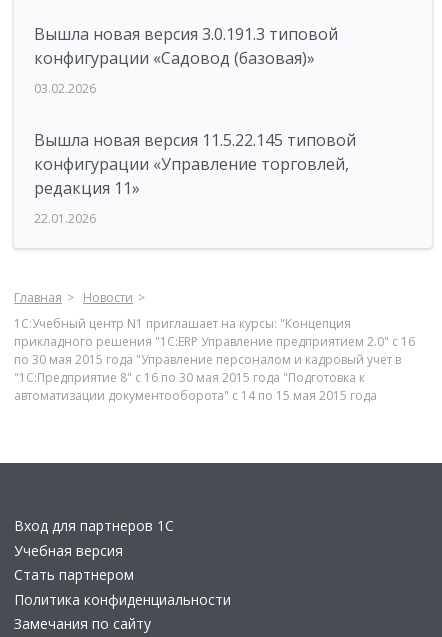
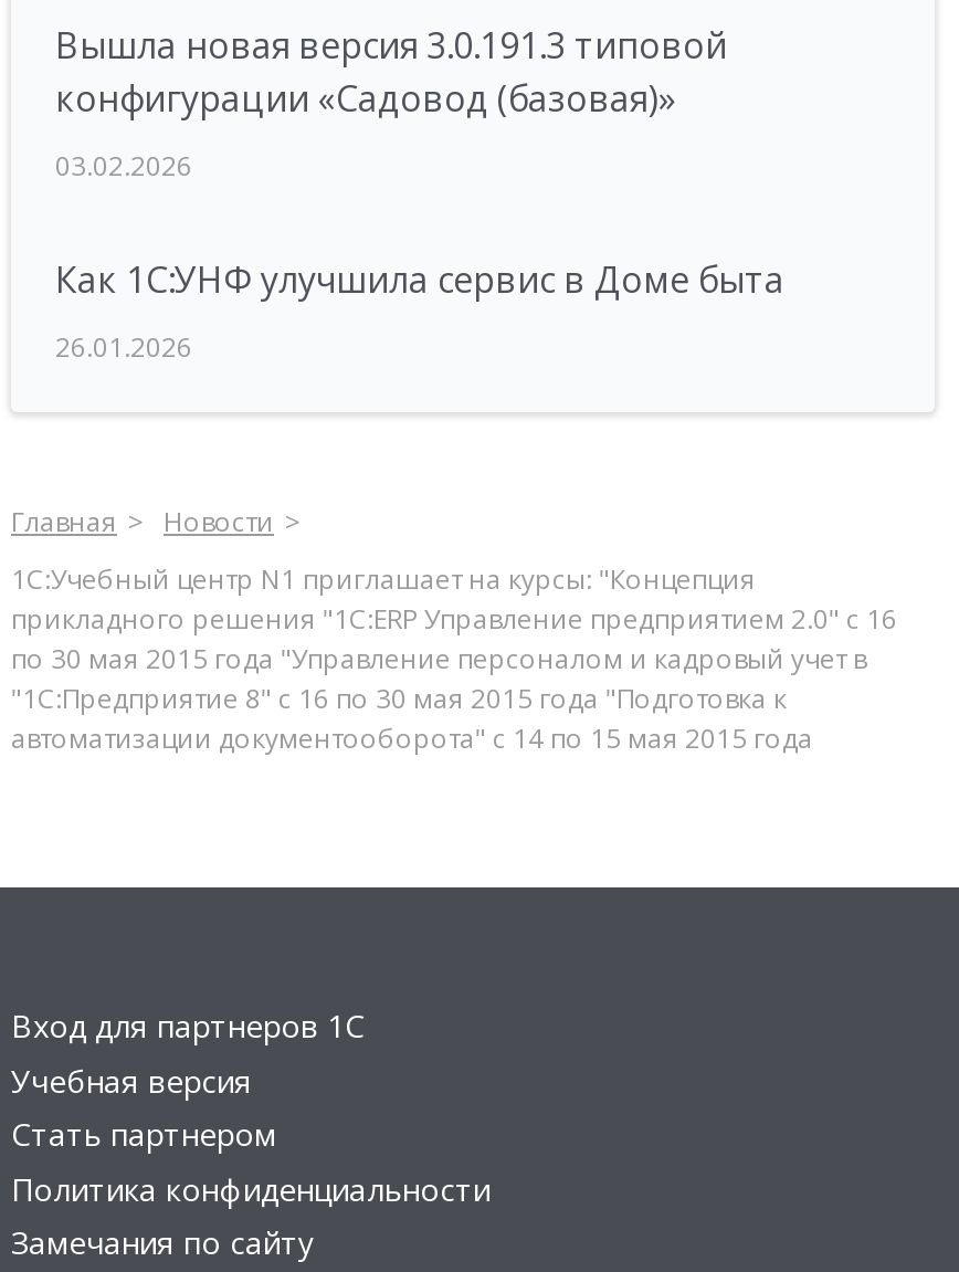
- Вышла новая версия 11.5.22.145 типовой
- конфигурации «Управление торговлей,
- редакция 11»
+ Как 1С:УНФ улучшила сервис в Доме быта

- 22.01.2026
+ 26.01.2026
